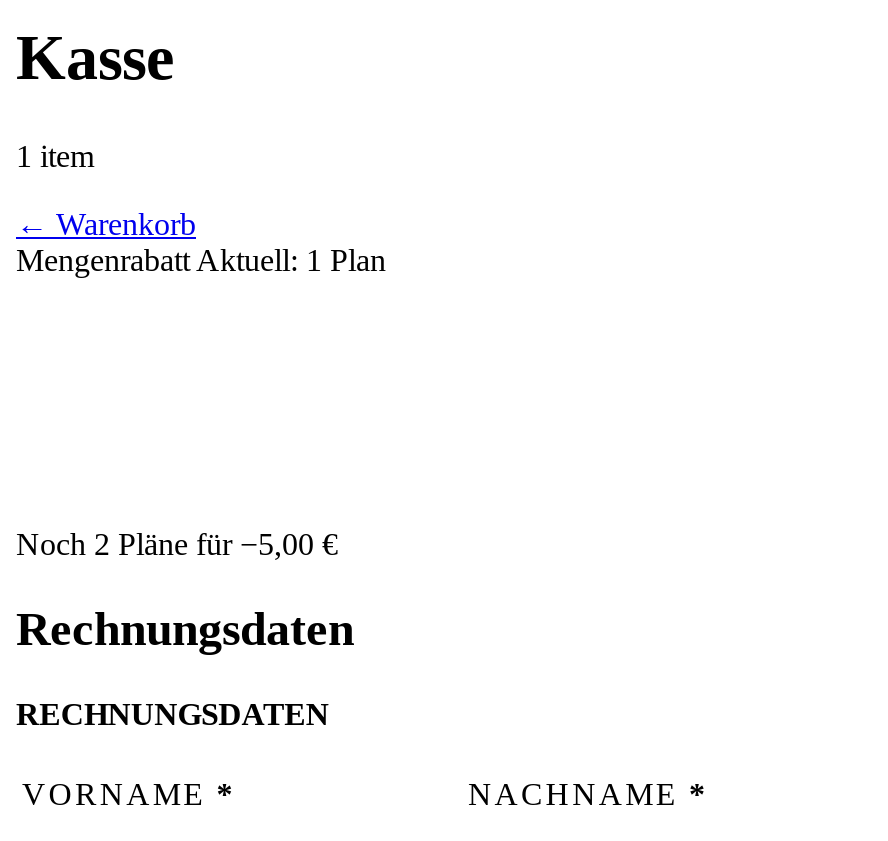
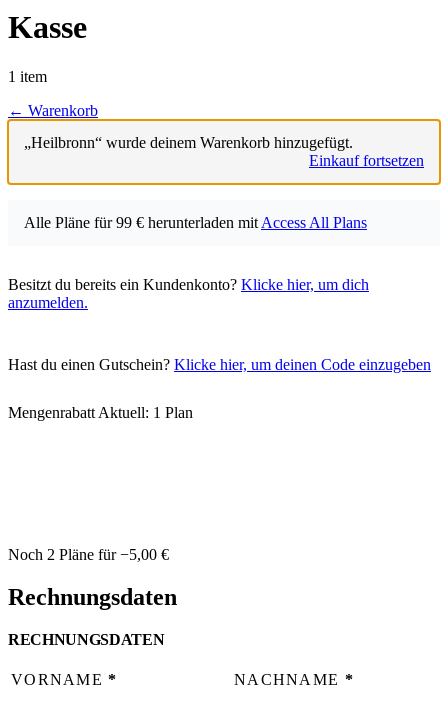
+ [image]
+ „Heilbronn“ wurde deinem Warenkorb hinzugefügt.
+ Einkauf fortsetzen

+ Besitzt du bereits ein Kundenkonto? Klicke hier, um dich
+ anzumelden.

+ Hast du einen Gutschein? Klicke hier, um deinen Code einzugeben

+ Alle Pläne für 99 € herunterladen mit Access All Plans
